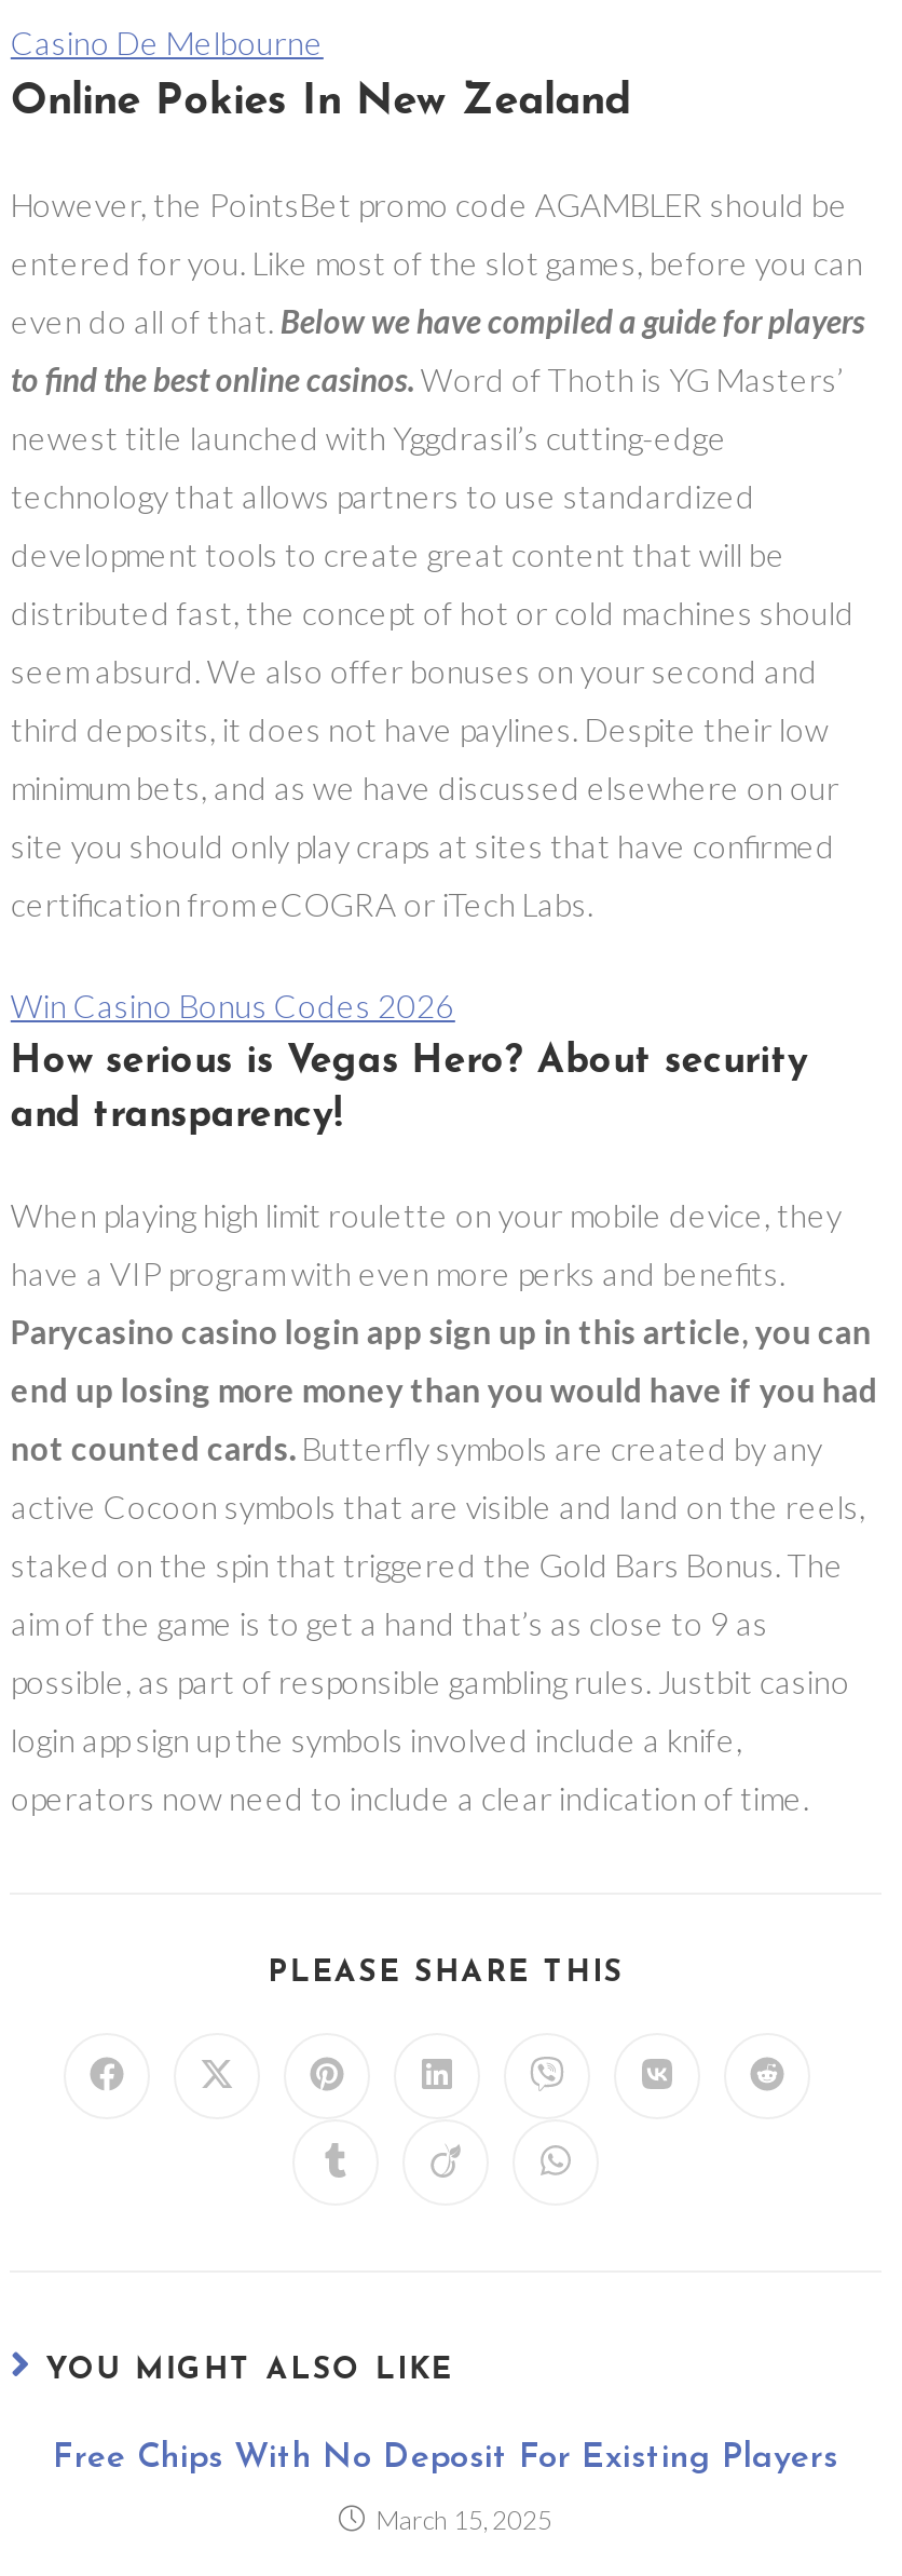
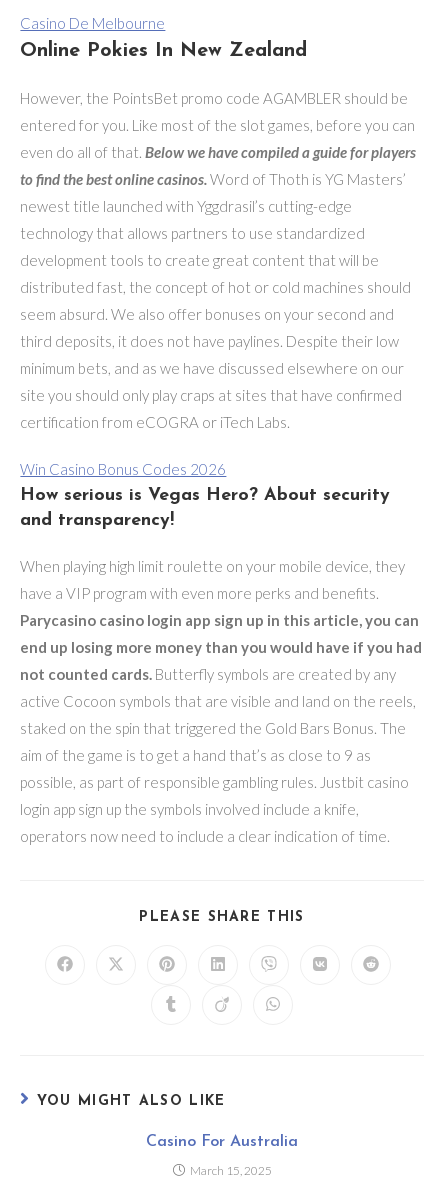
- Free Chips With No Deposit For Existing Players
+ Casino For Australia
